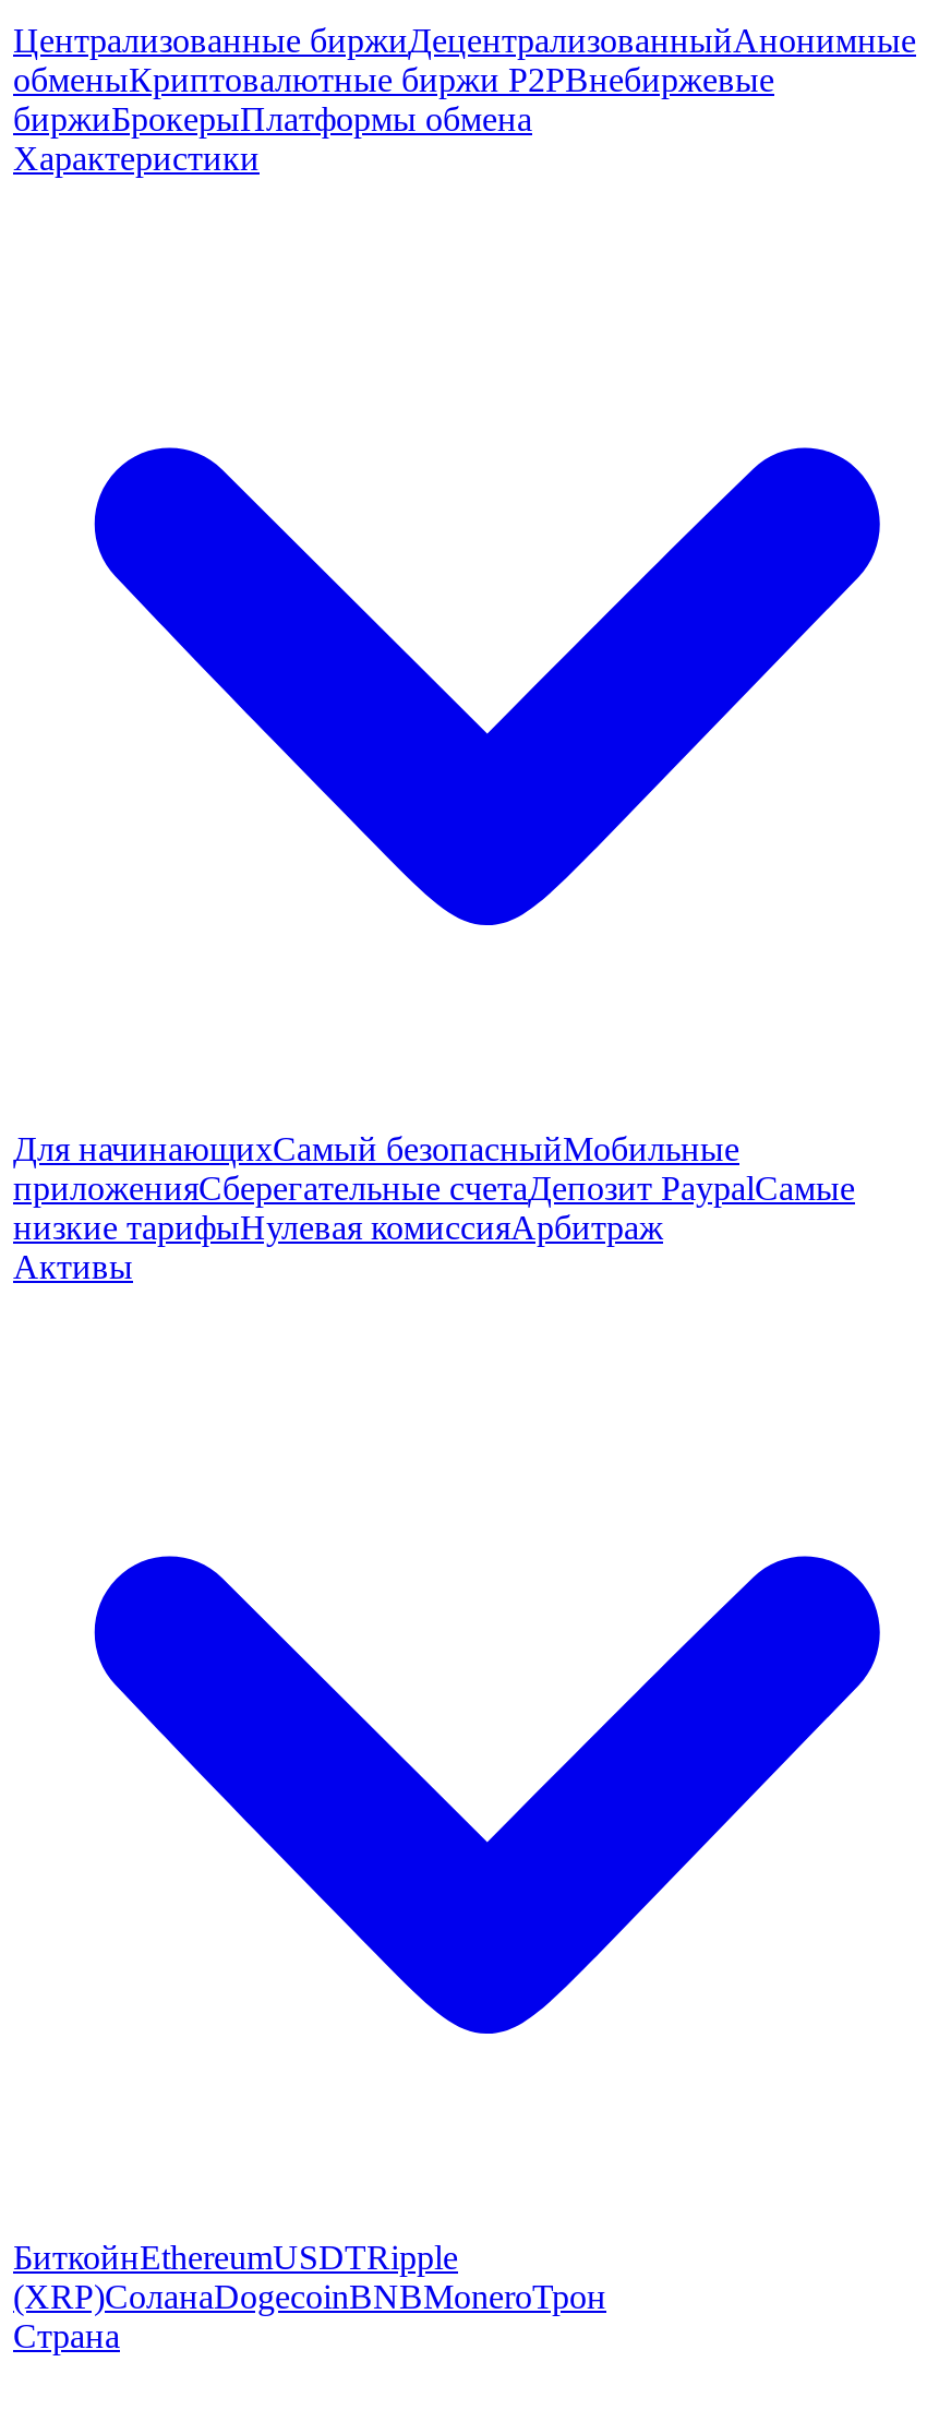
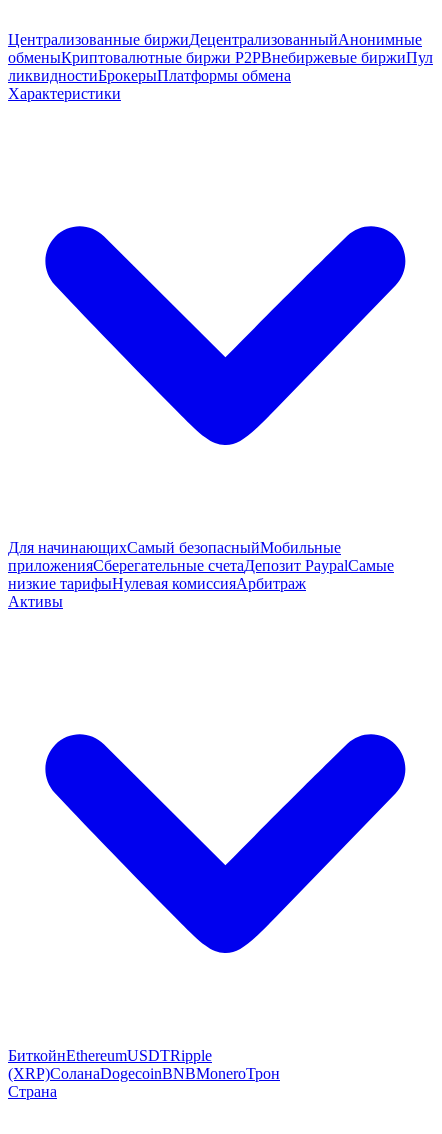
- обменыКриптовалютные биржи P2PВнебиржевые
- биржиБрокерыПлатформы обмена
+ обменыКриптовалютные биржи P2PВнебиржевые биржиПул
+ ликвидностиБрокерыПлатформы обмена
